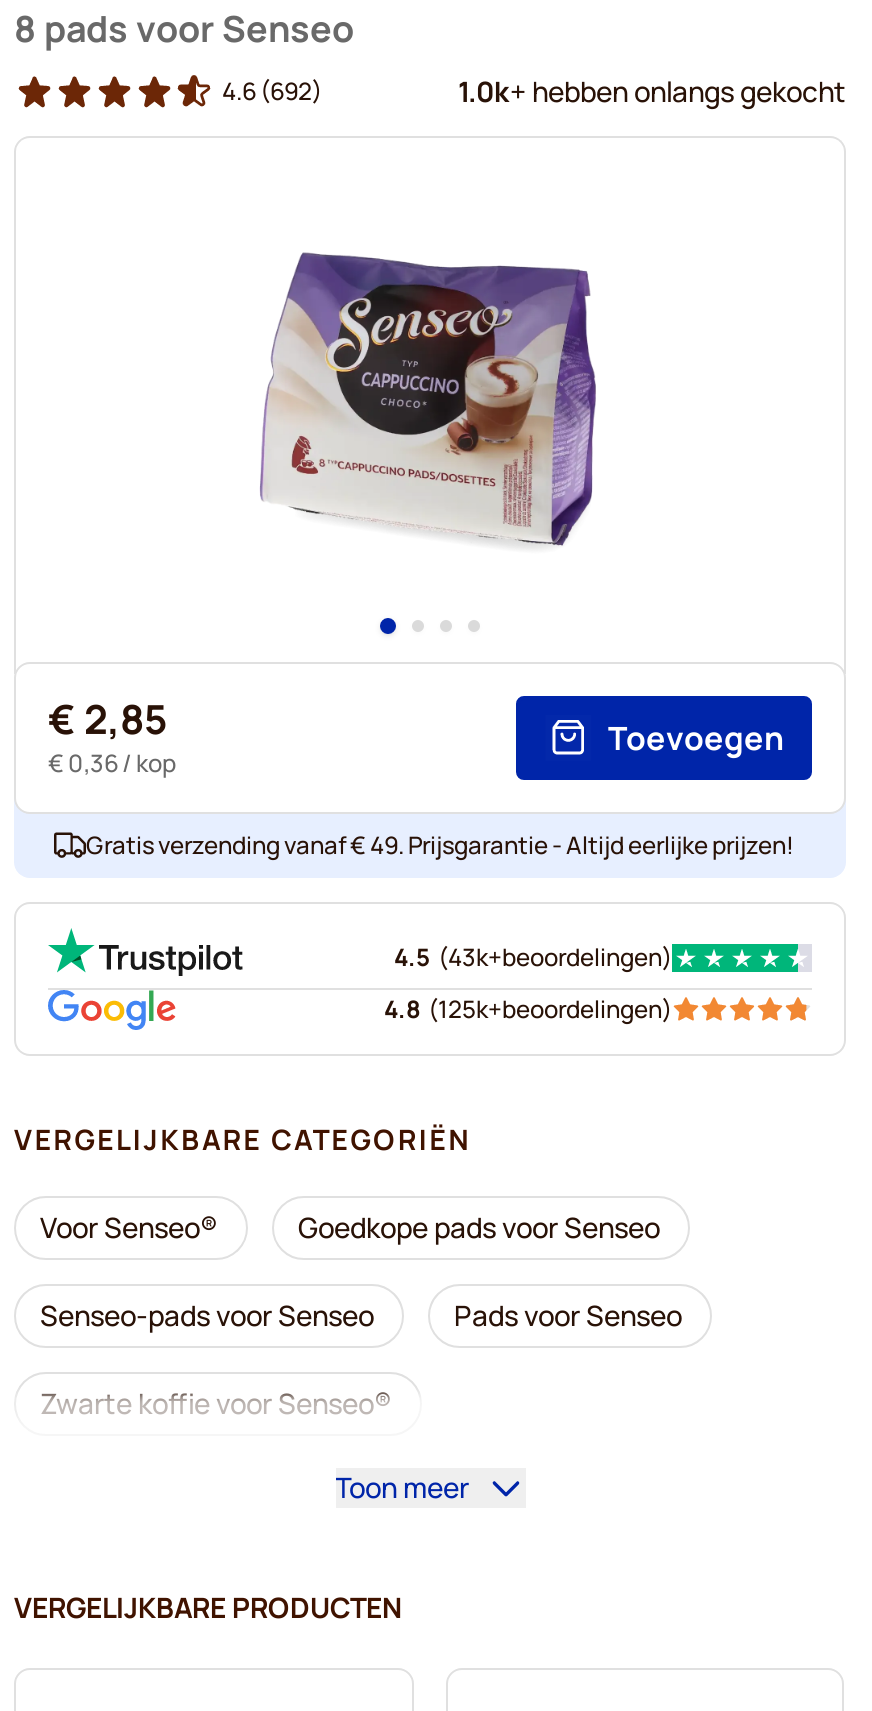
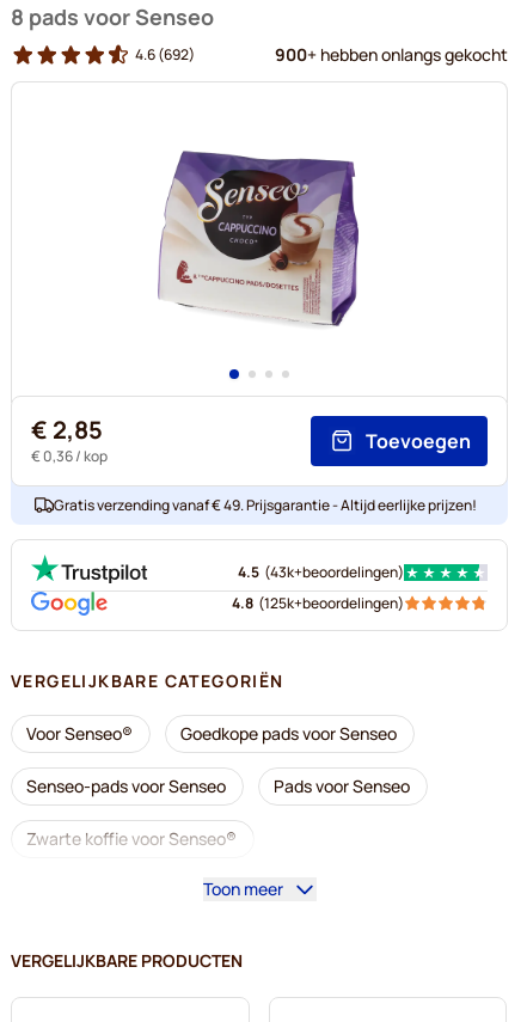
- 1.0k+ hebben onlangs gekocht
+ 900+ hebben onlangs gekocht
